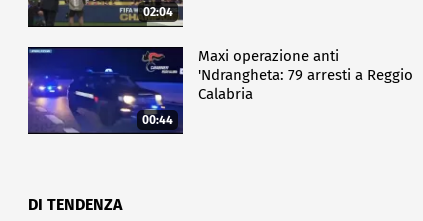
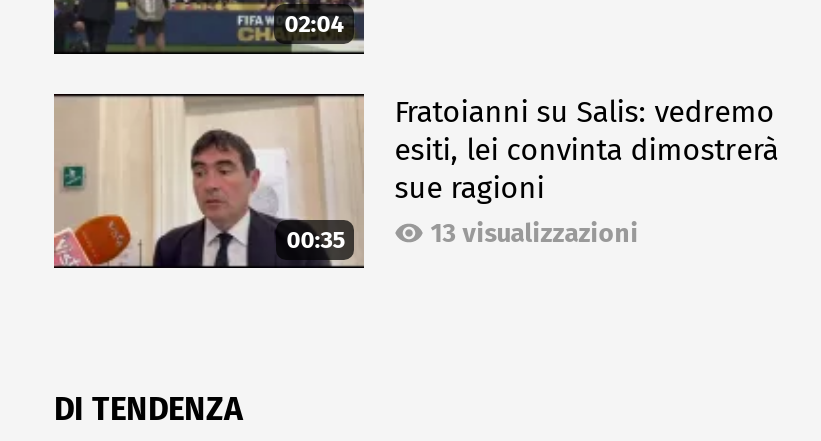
- [image]
- 00:44
+ [image]
+ 00:35

- Maxi operazione anti
- 'Ndrangheta: 79 arresti a Reggio
- Calabria
+ Fratoianni su Salis: vedremo
+ esiti, lei convinta dimostrerà
+ sue ragioni
+ 13 visualizzazioni
